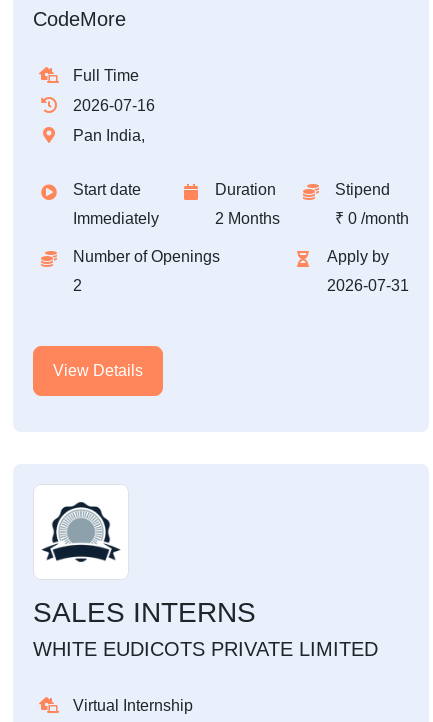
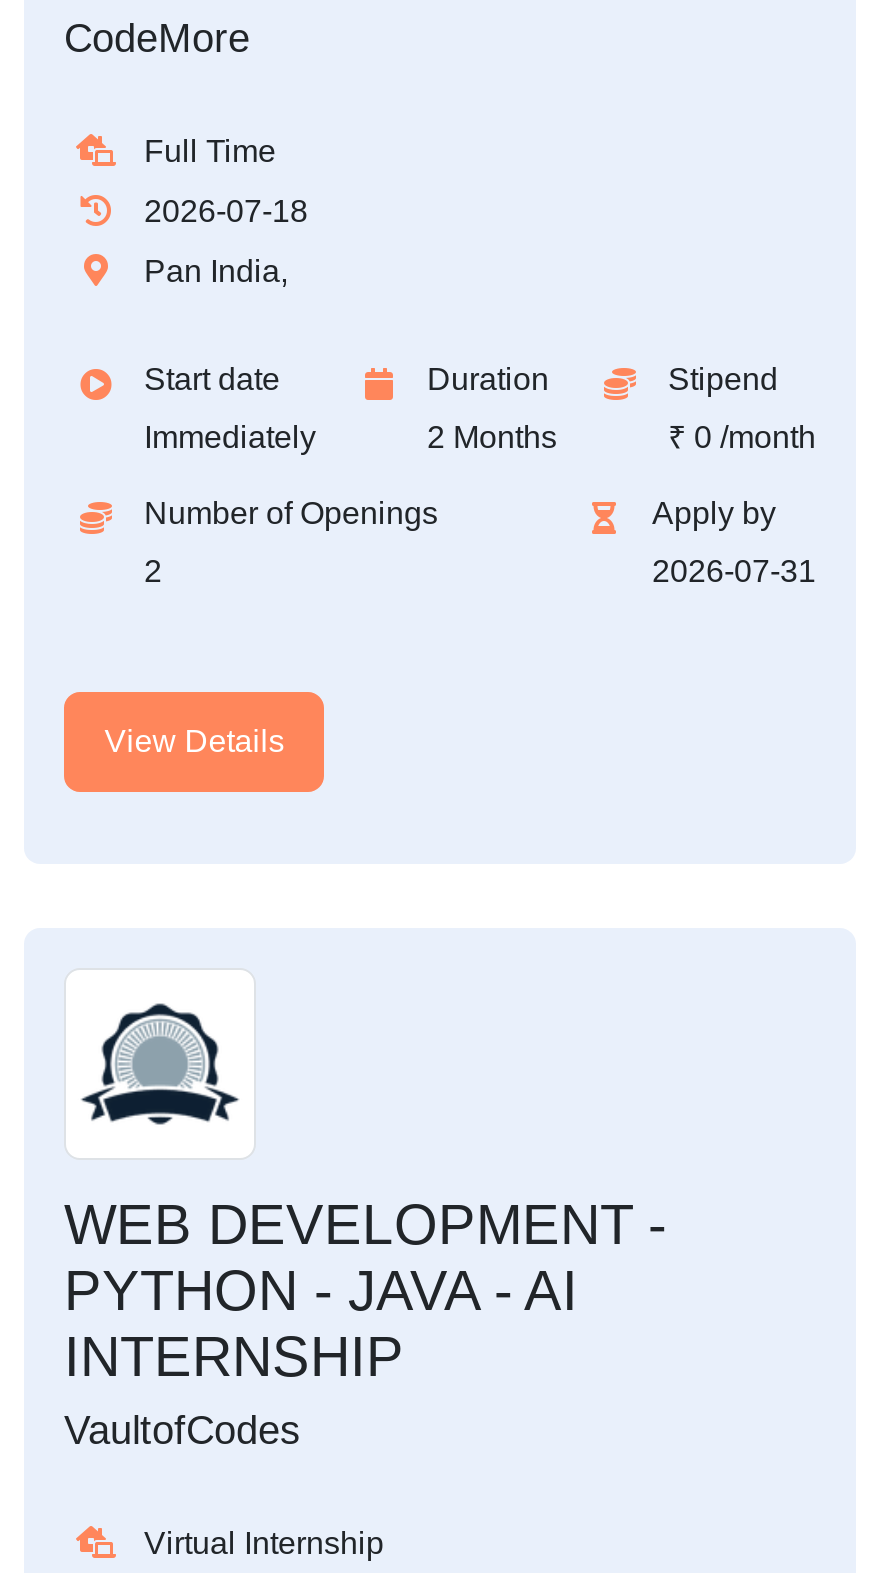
- 2026-07-16
+ 2026-07-18

- SALES INTERNS
- WHITE EUDICOTS PRIVATE LIMITED
+ WEB DEVELOPMENT -
+ PYTHON - JAVA - AI
+ INTERNSHIP
+ VaultofCodes
